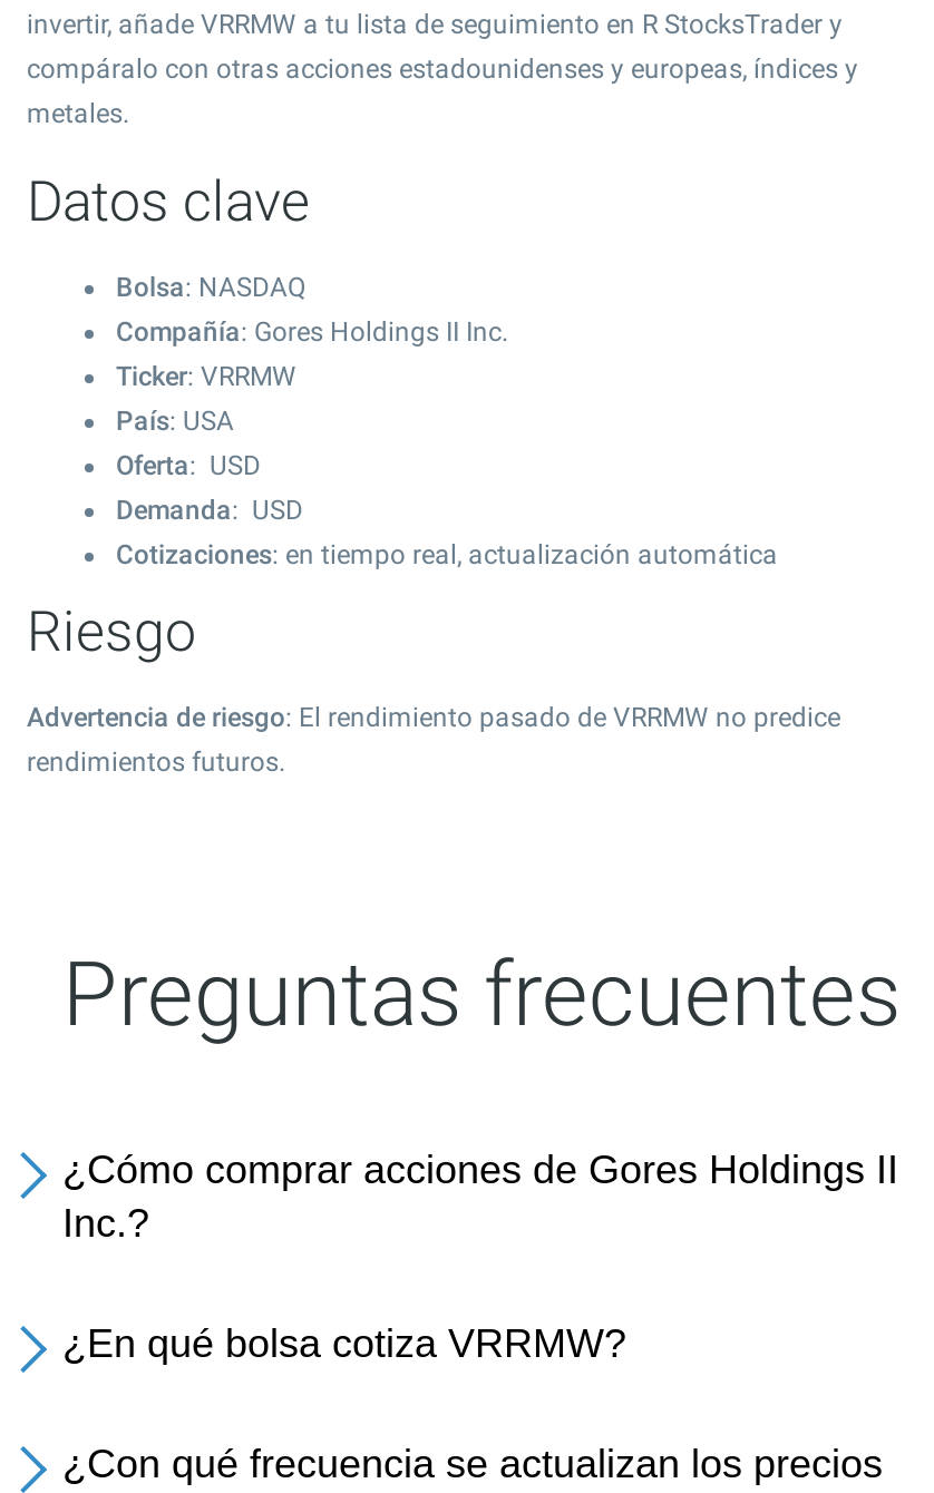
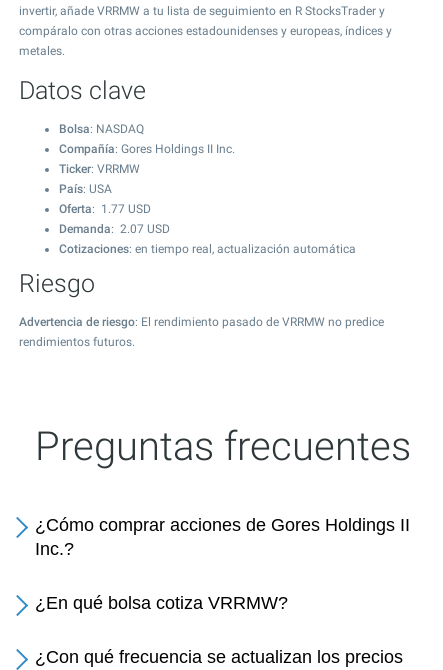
- Oferta: USD
- Demanda: USD
+ Oferta: 1.77 USD
+ Demanda: 2.07 USD
